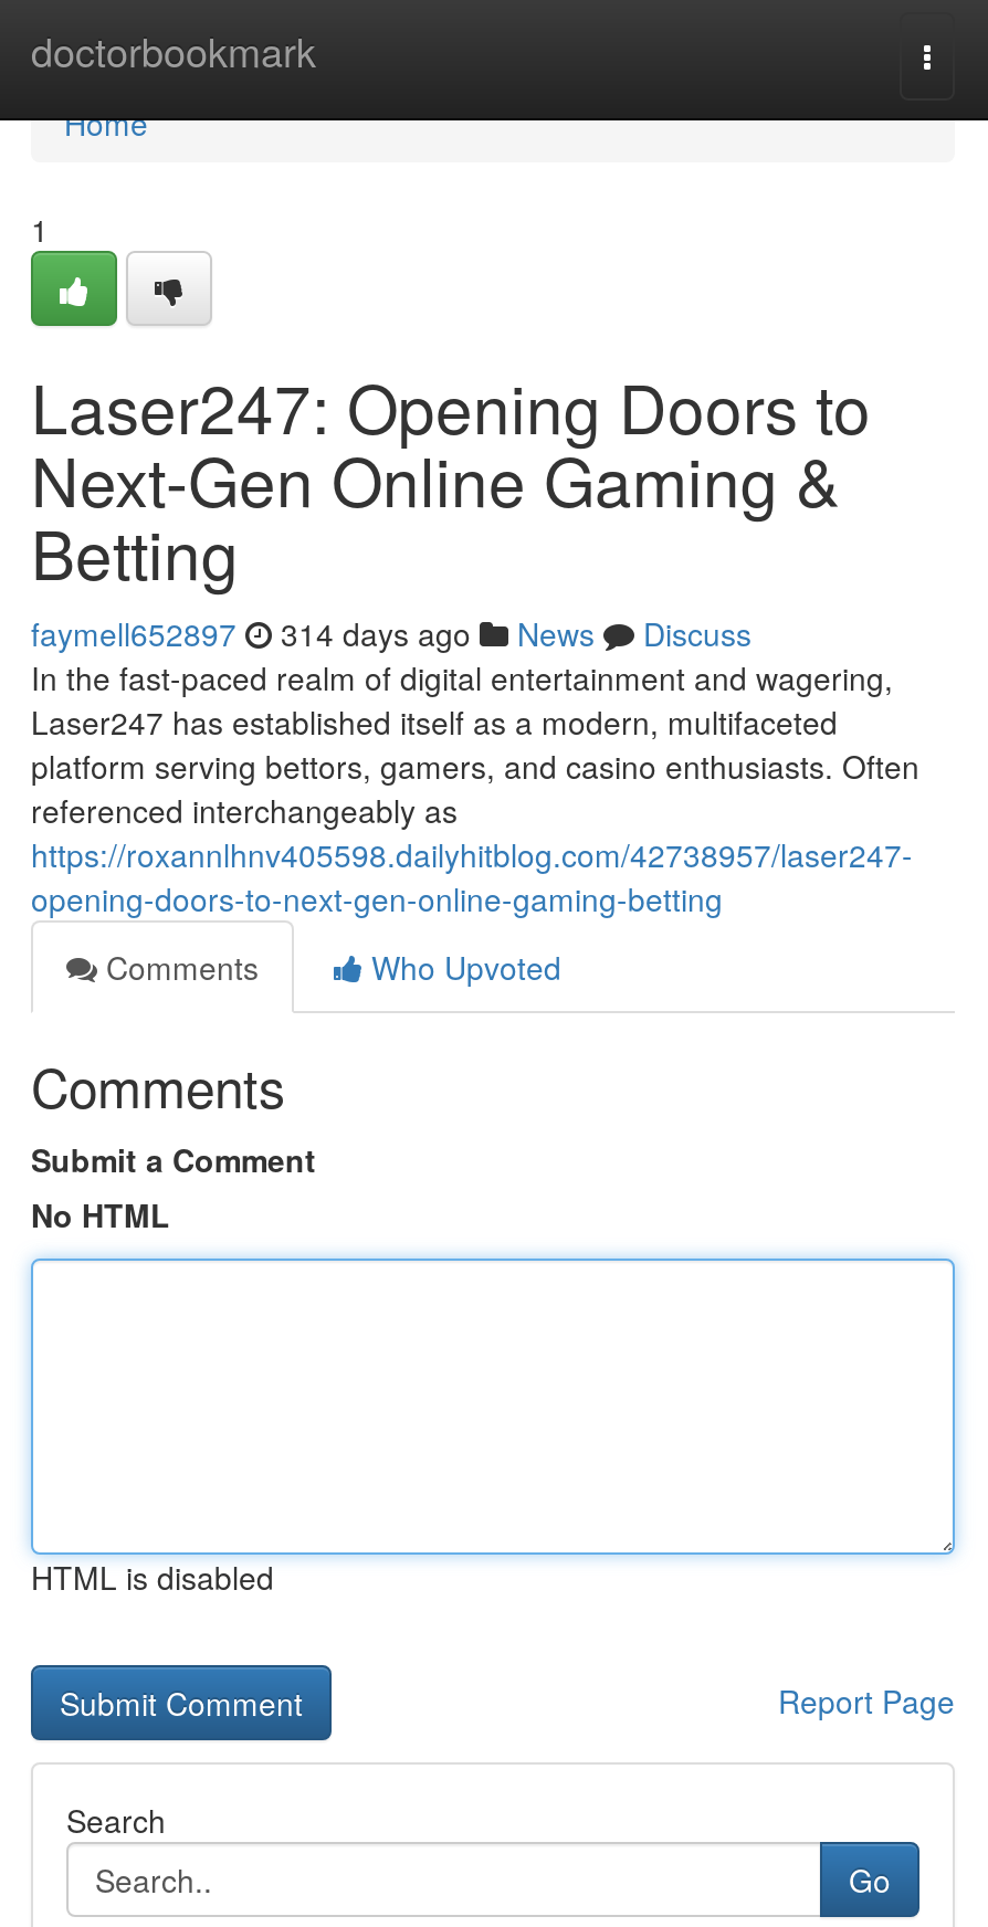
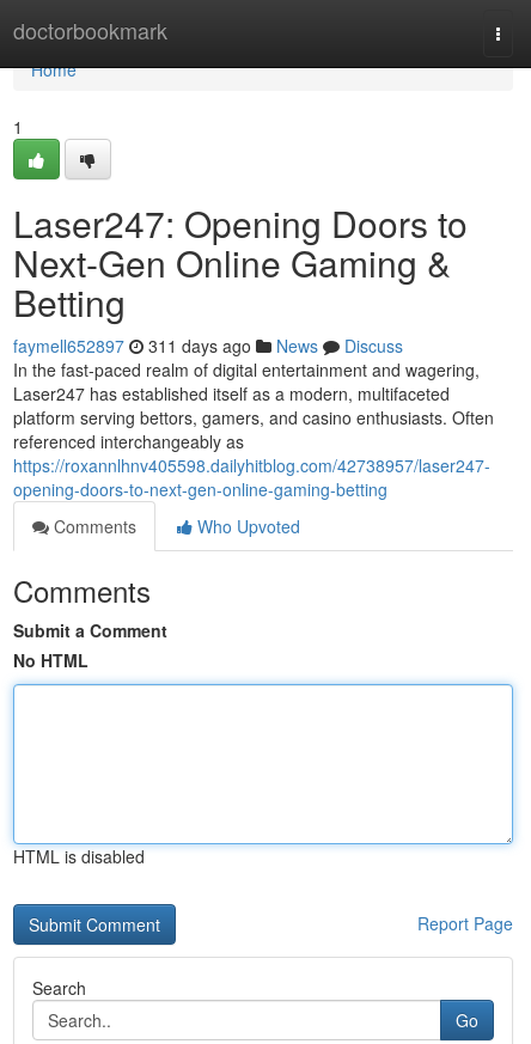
- faymell652897 314 days ago News Discuss
+ faymell652897 311 days ago News Discuss
